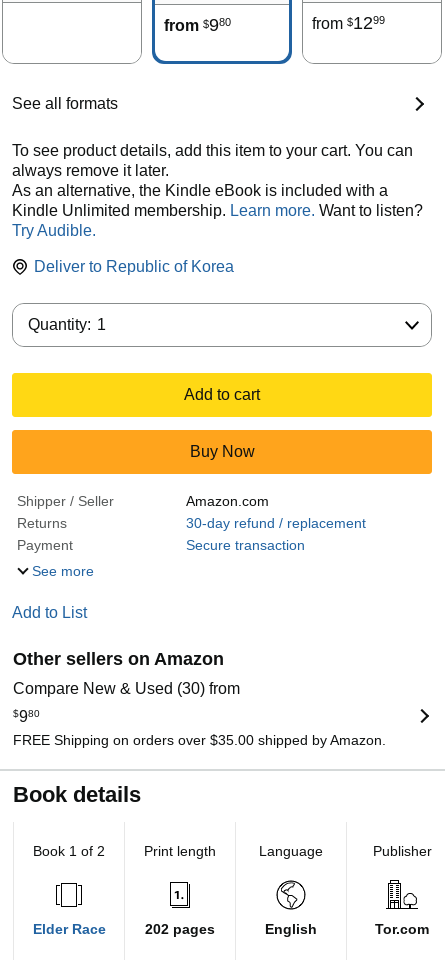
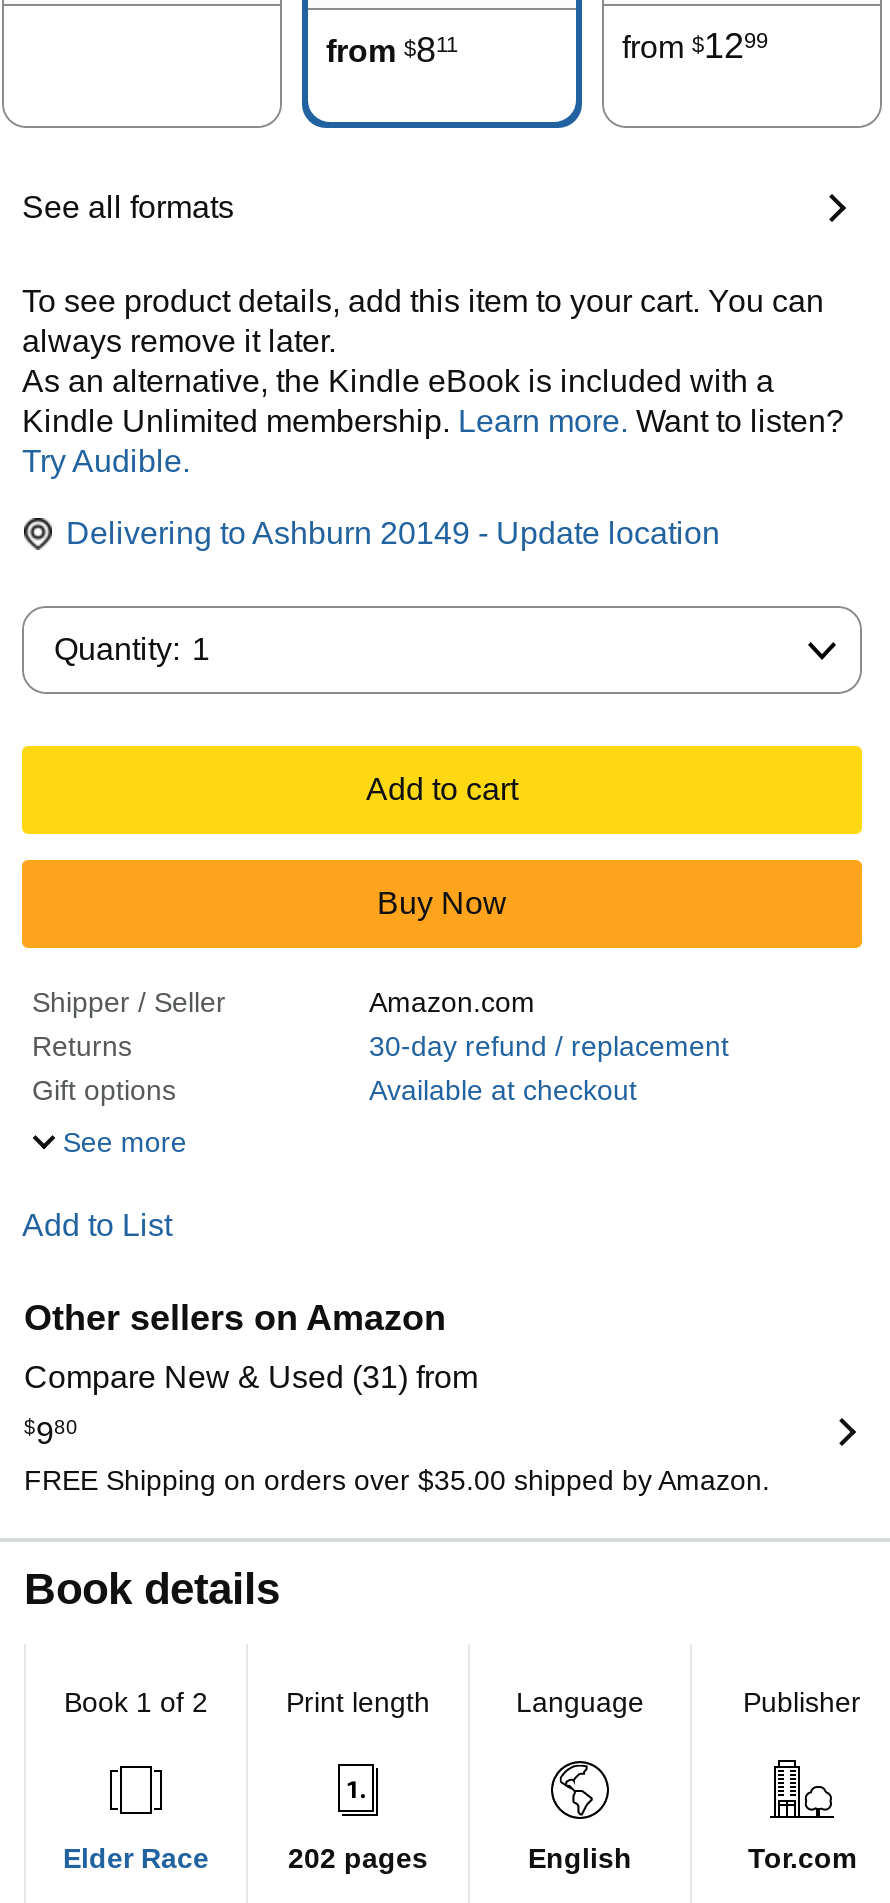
- from $980
+ from $811

- Deliver to Republic of Korea
+ Delivering to Ashburn 20149 - Update location

- Payment
- Secure transaction
+ Gift options
+ Available at checkout

- Compare New & Used (30) from
+ Compare New & Used (31) from
